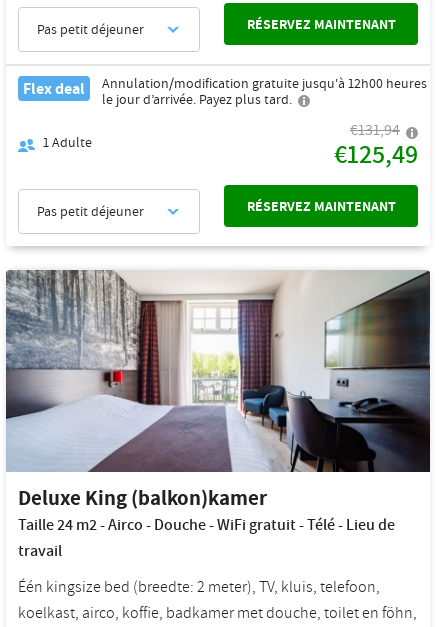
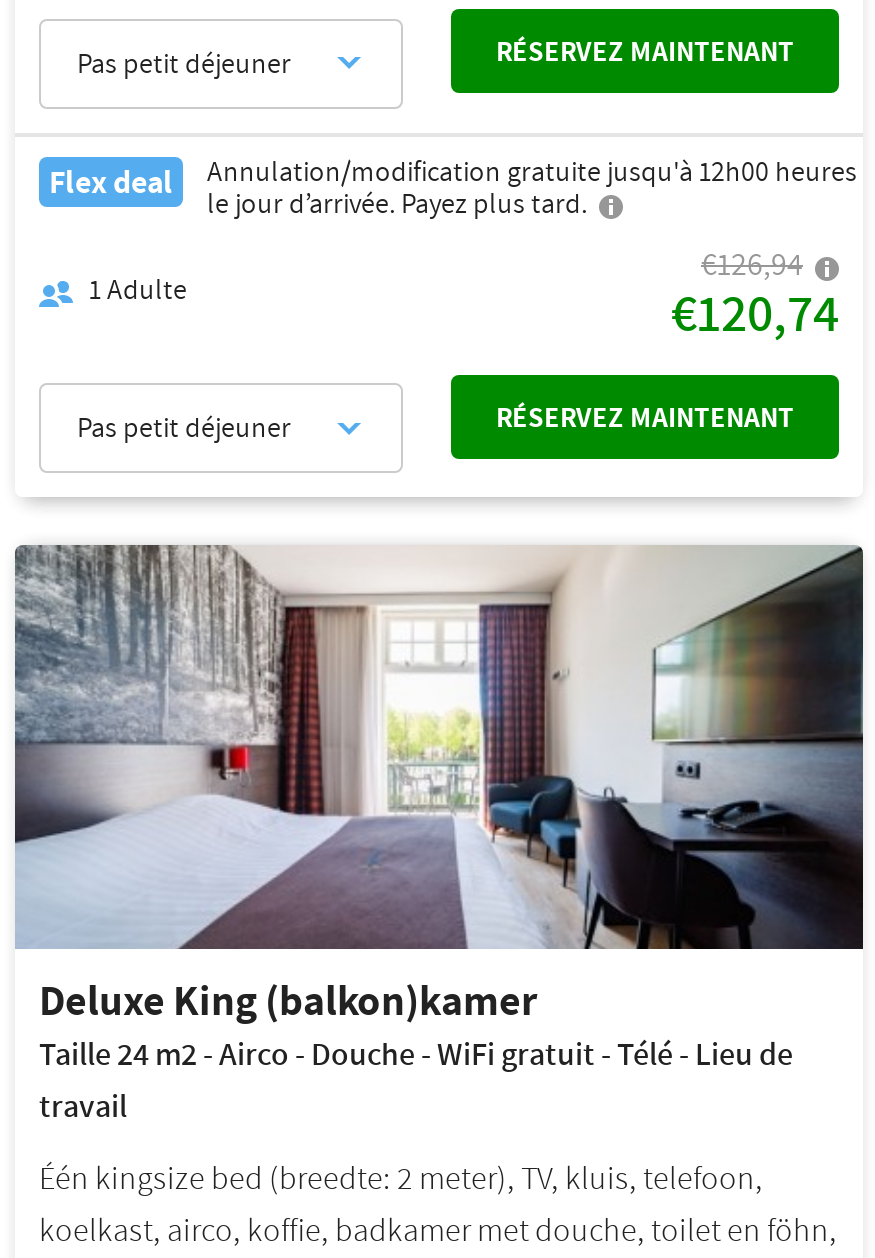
- €131,94
+ €126,94

- €125,49
+ €120,74
